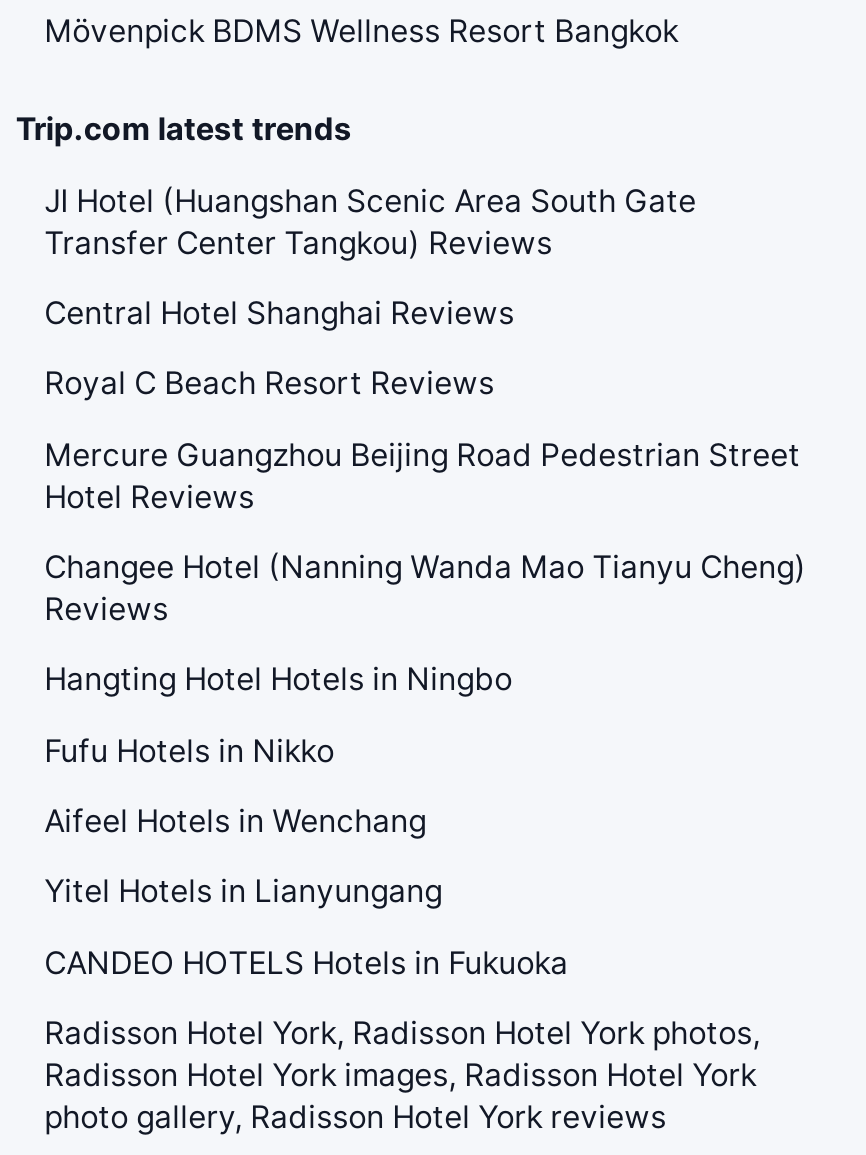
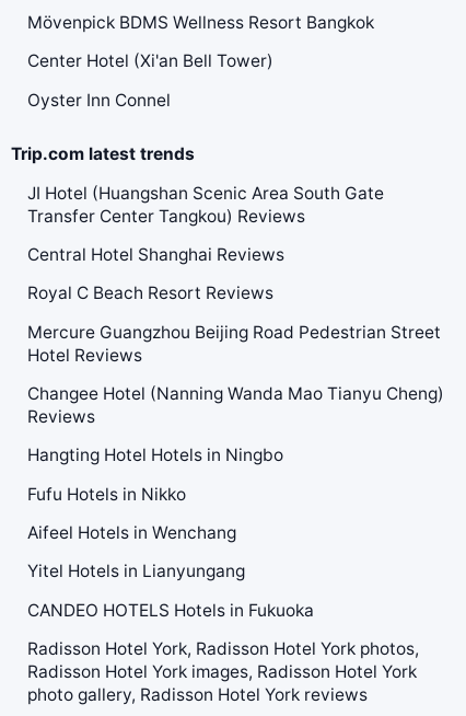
+ Center Hotel (Xi'an Bell Tower)
+ Oyster Inn Connel
